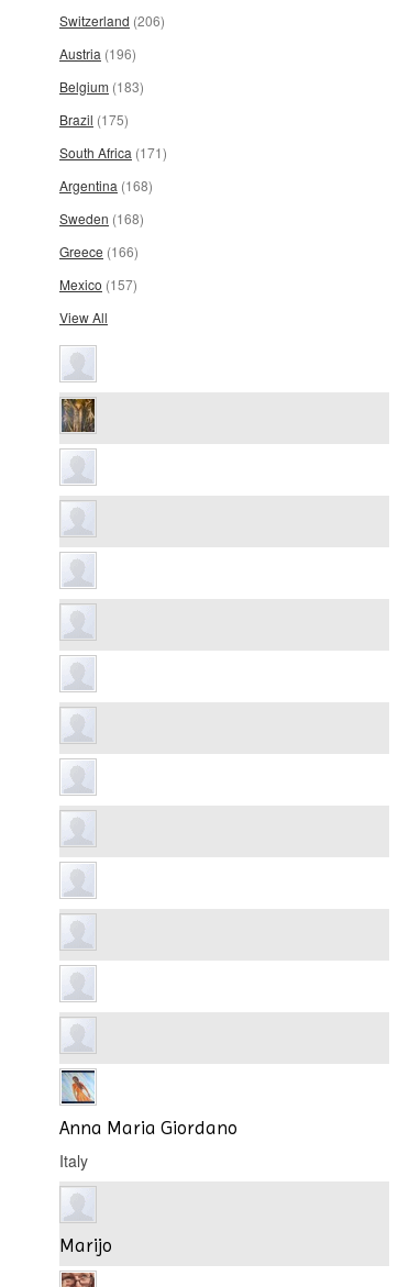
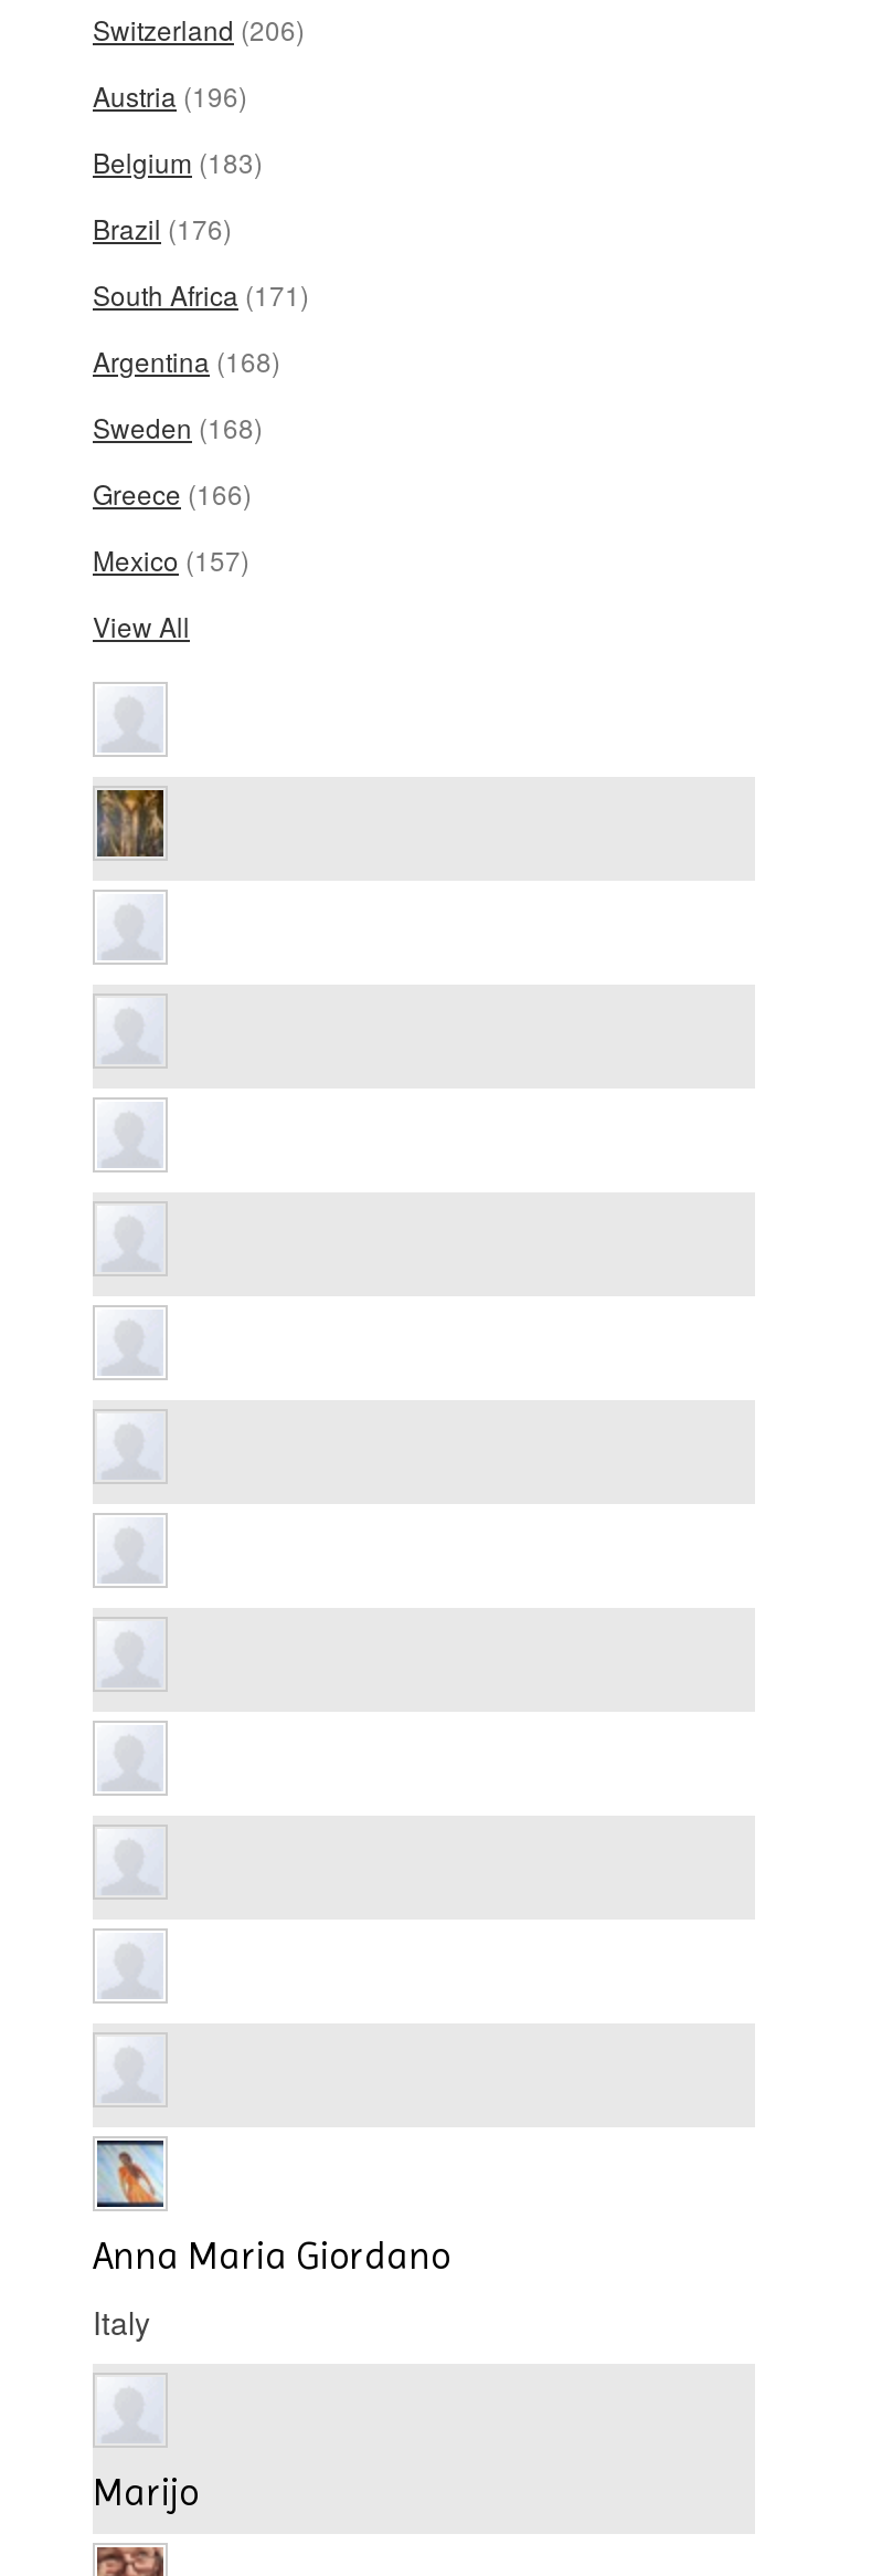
- Brazil (175)
+ Brazil (176)
